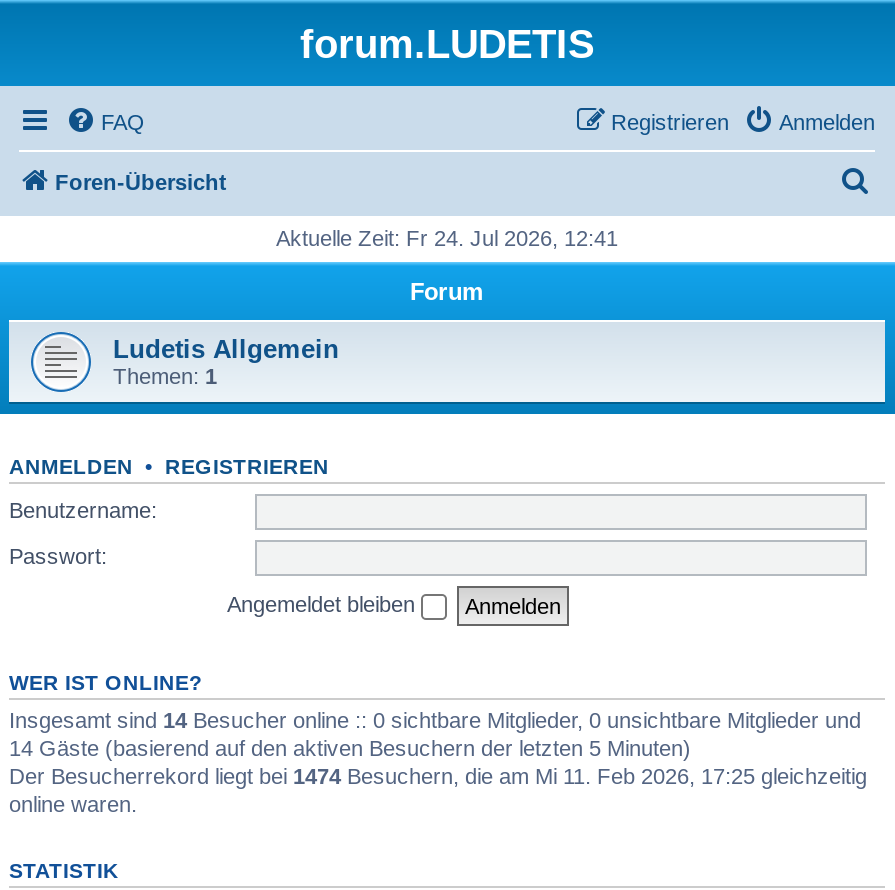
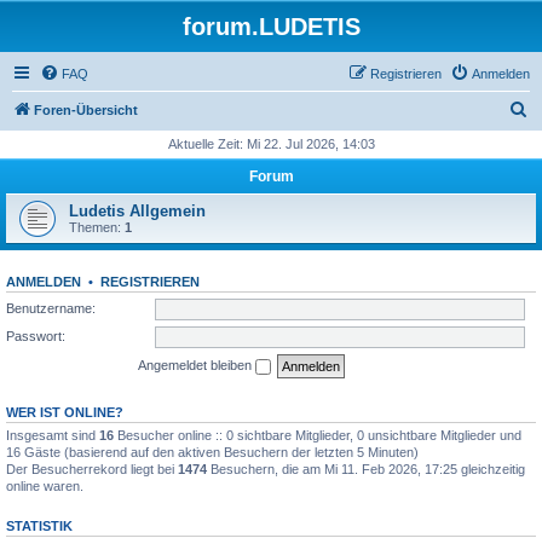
- Aktuelle Zeit: Fr 24. Jul 2026, 12:41
+ Aktuelle Zeit: Mi 22. Jul 2026, 14:03

- Insgesamt sind 14 Besucher online :: 0 sichtbare Mitglieder, 0 unsichtbare Mitglieder und
+ Insgesamt sind 16 Besucher online :: 0 sichtbare Mitglieder, 0 unsichtbare Mitglieder und

- 14 Gäste (basierend auf den aktiven Besuchern der letzten 5 Minuten)
+ 16 Gäste (basierend auf den aktiven Besuchern der letzten 5 Minuten)
